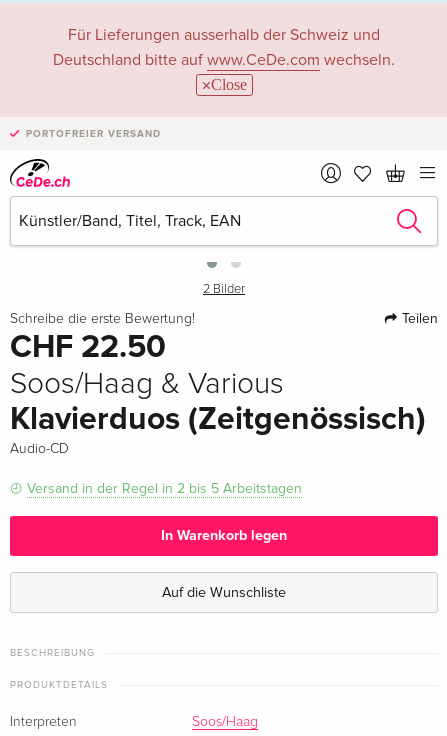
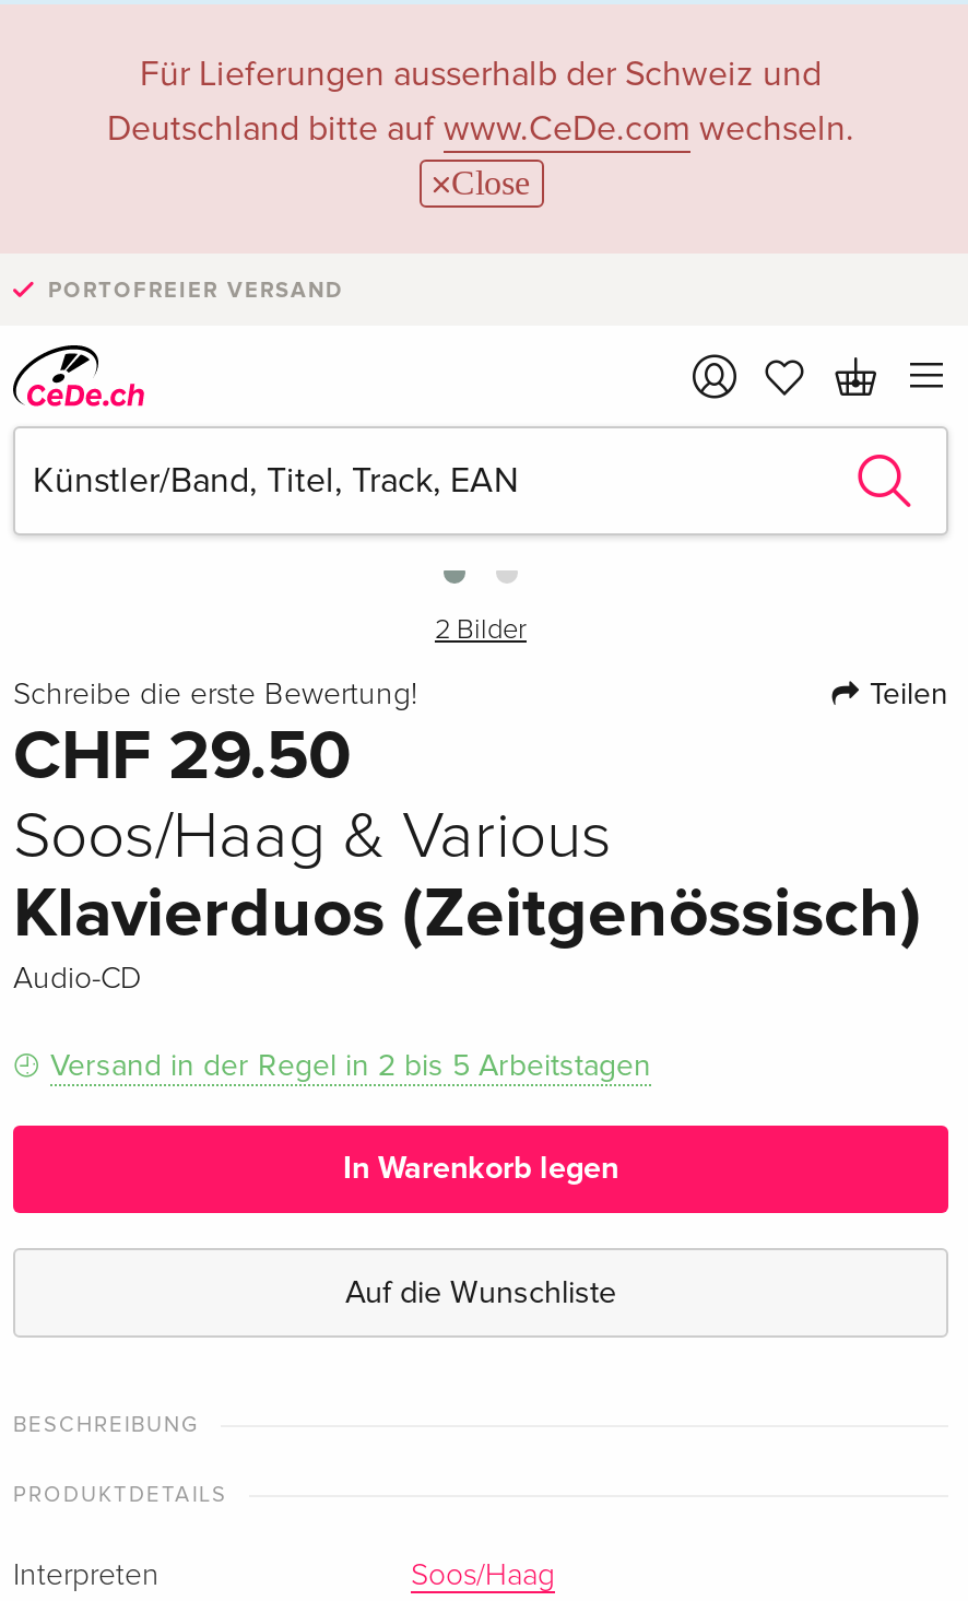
- CHF 22.50
+ CHF 29.50
